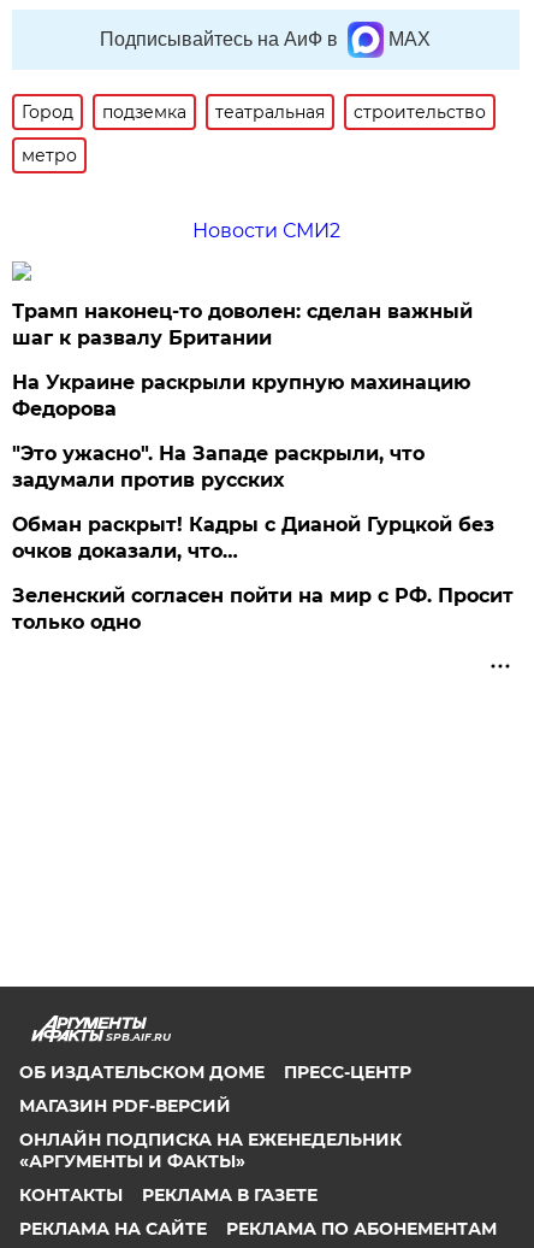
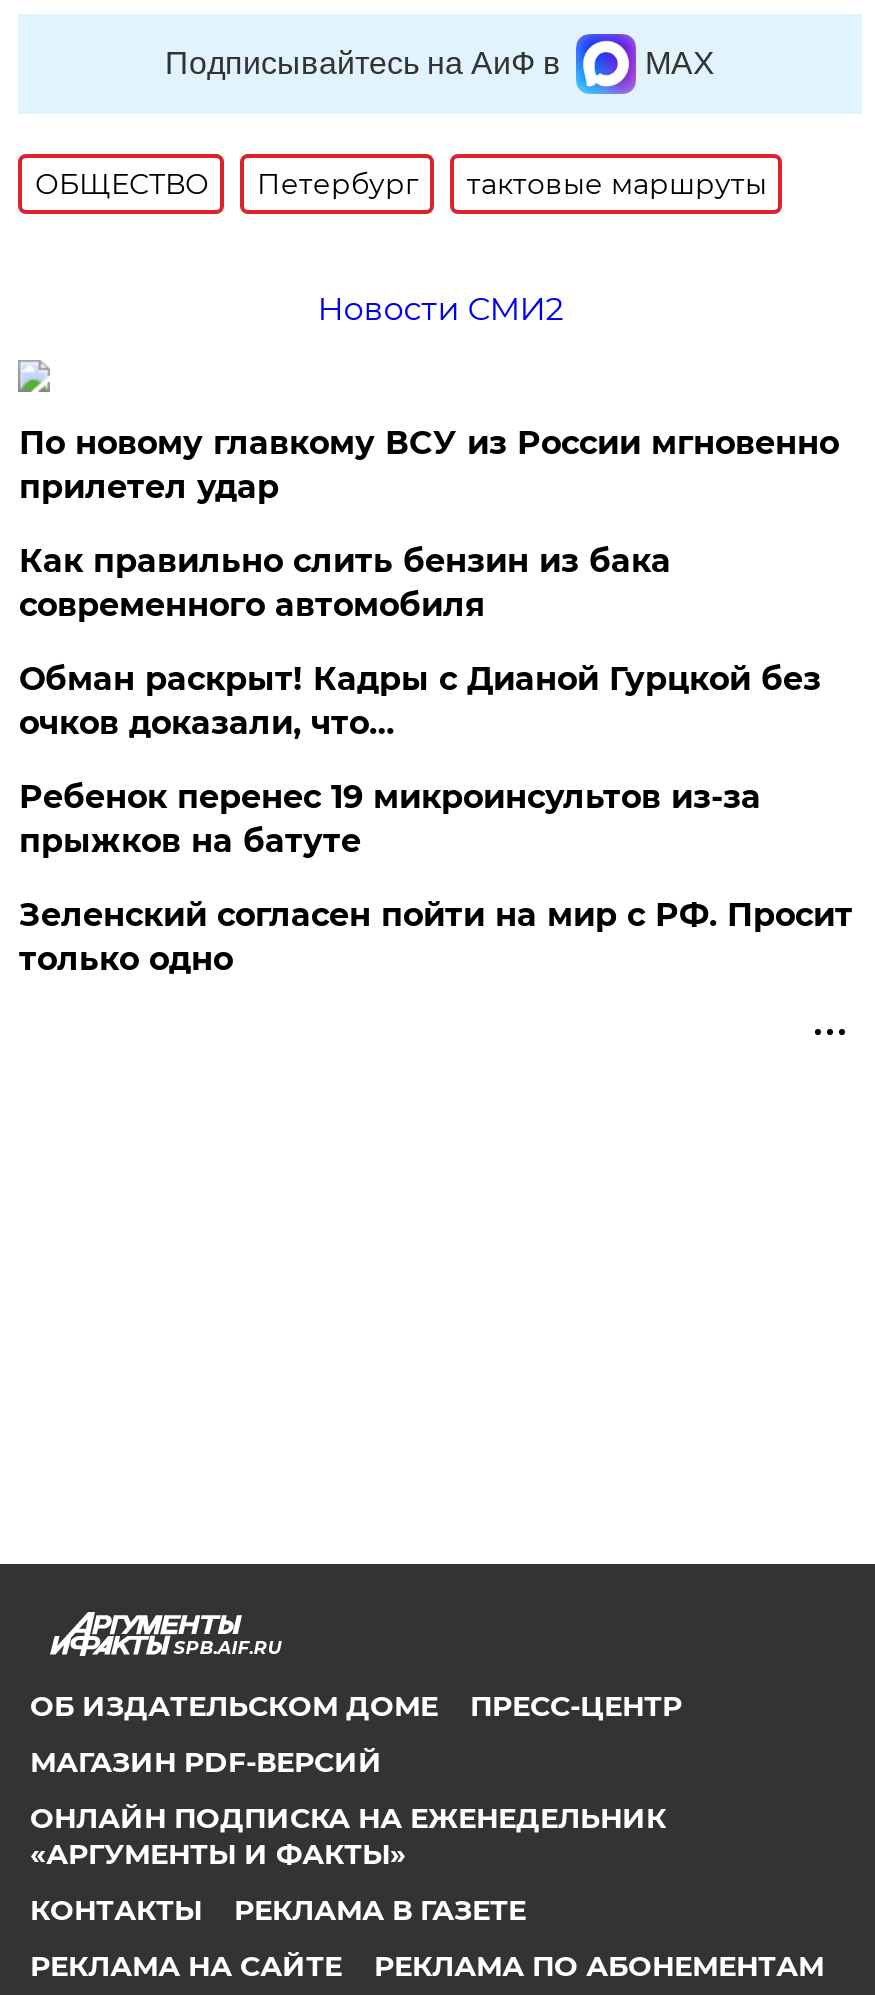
- Город
- подземка
- театральная
- строительство
- метро
+ ОБЩЕСТВО
+ Петербург
+ тактовые маршруты

- Трамп наконец-то доволен: сделан важный
- шаг к развалу Британии
- На Украине раскрыли крупную махинацию
- Федорова
- "Это ужасно". На Западе раскрыли, что
- задумали против русских
+ По новому главкому ВСУ из России мгновенно
+ прилетел удар
+ Как правильно слить бензин из бака
+ современного автомобиля

moved up: Обман раскрыт! Кадры с Дианой Гурцкой без | очков доказали, что…

+ Ребенок перенес 19 микроинсультов из-за
+ прыжков на батуте
